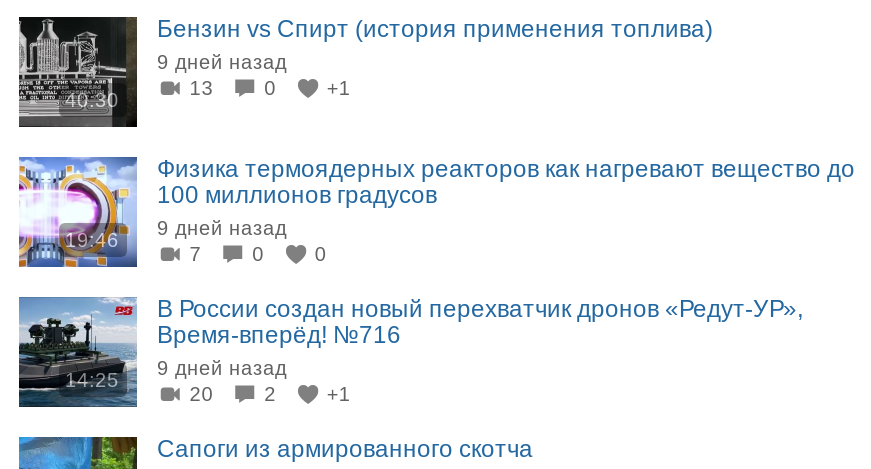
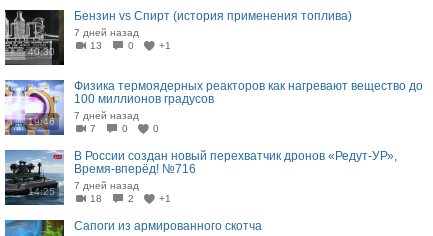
- 9 дней назад
+ 7 дней назад

- 9 дней назад
+ 7 дней назад

- 9 дней назад
+ 7 дней назад

- 20 2 +1
+ 18 2 +1
